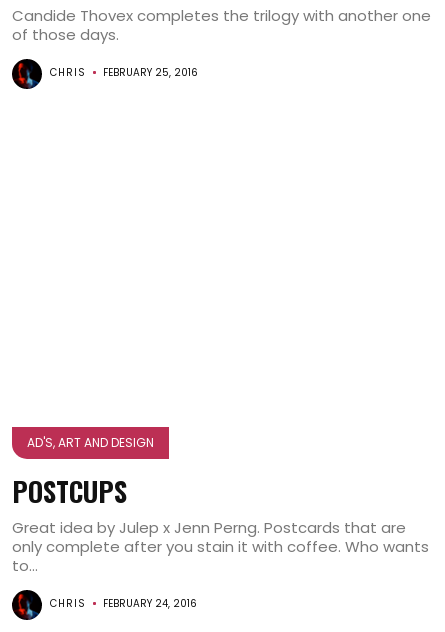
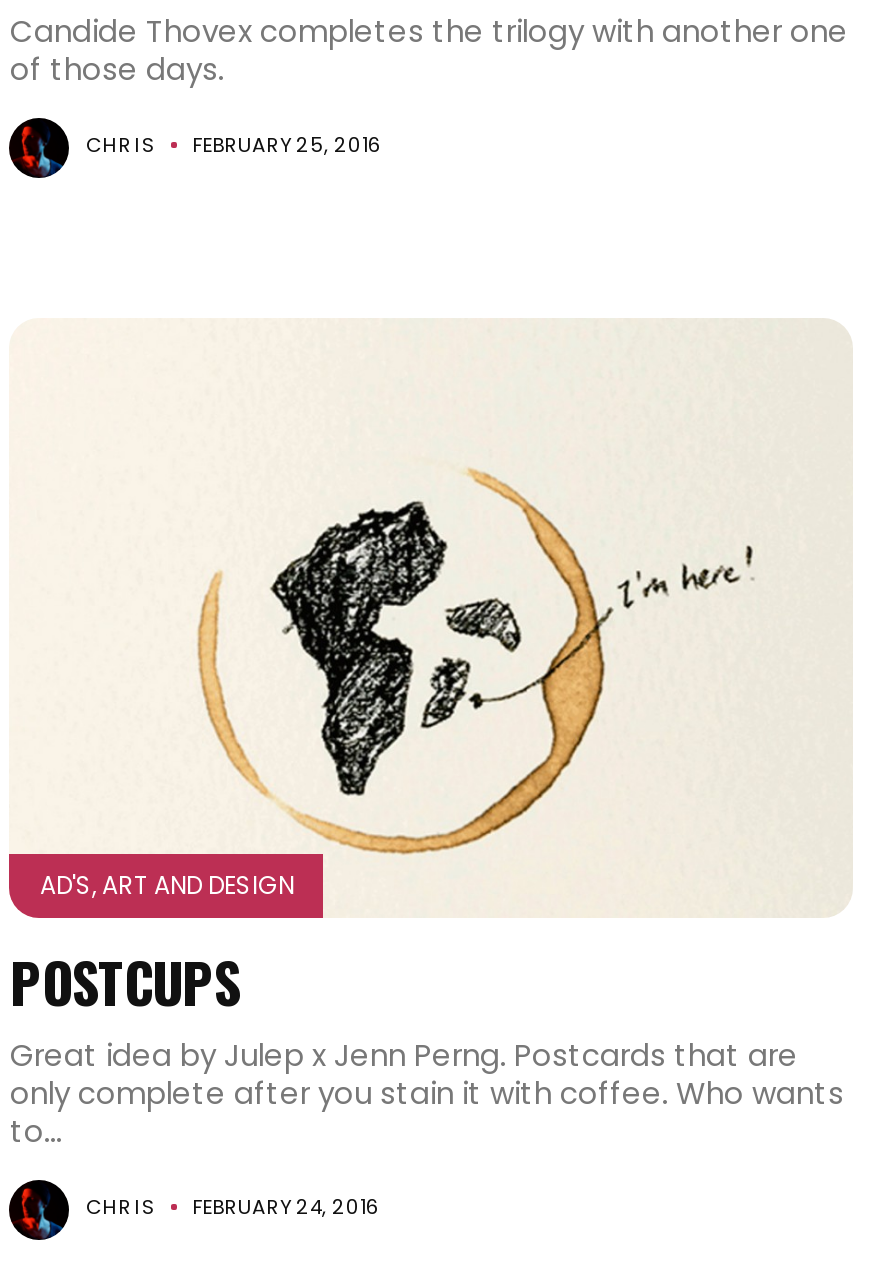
+ [image]
